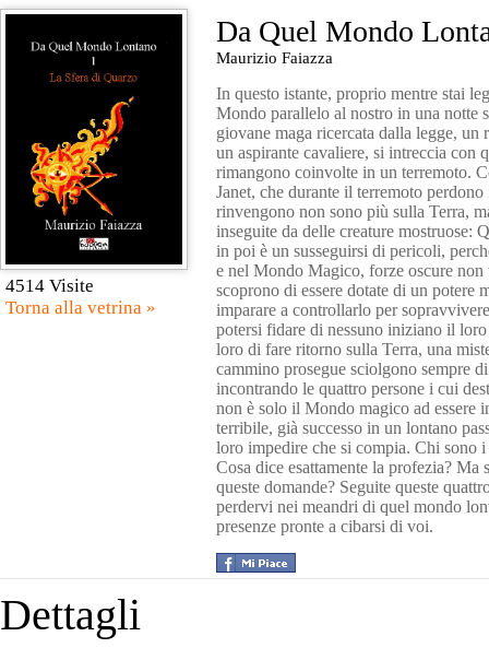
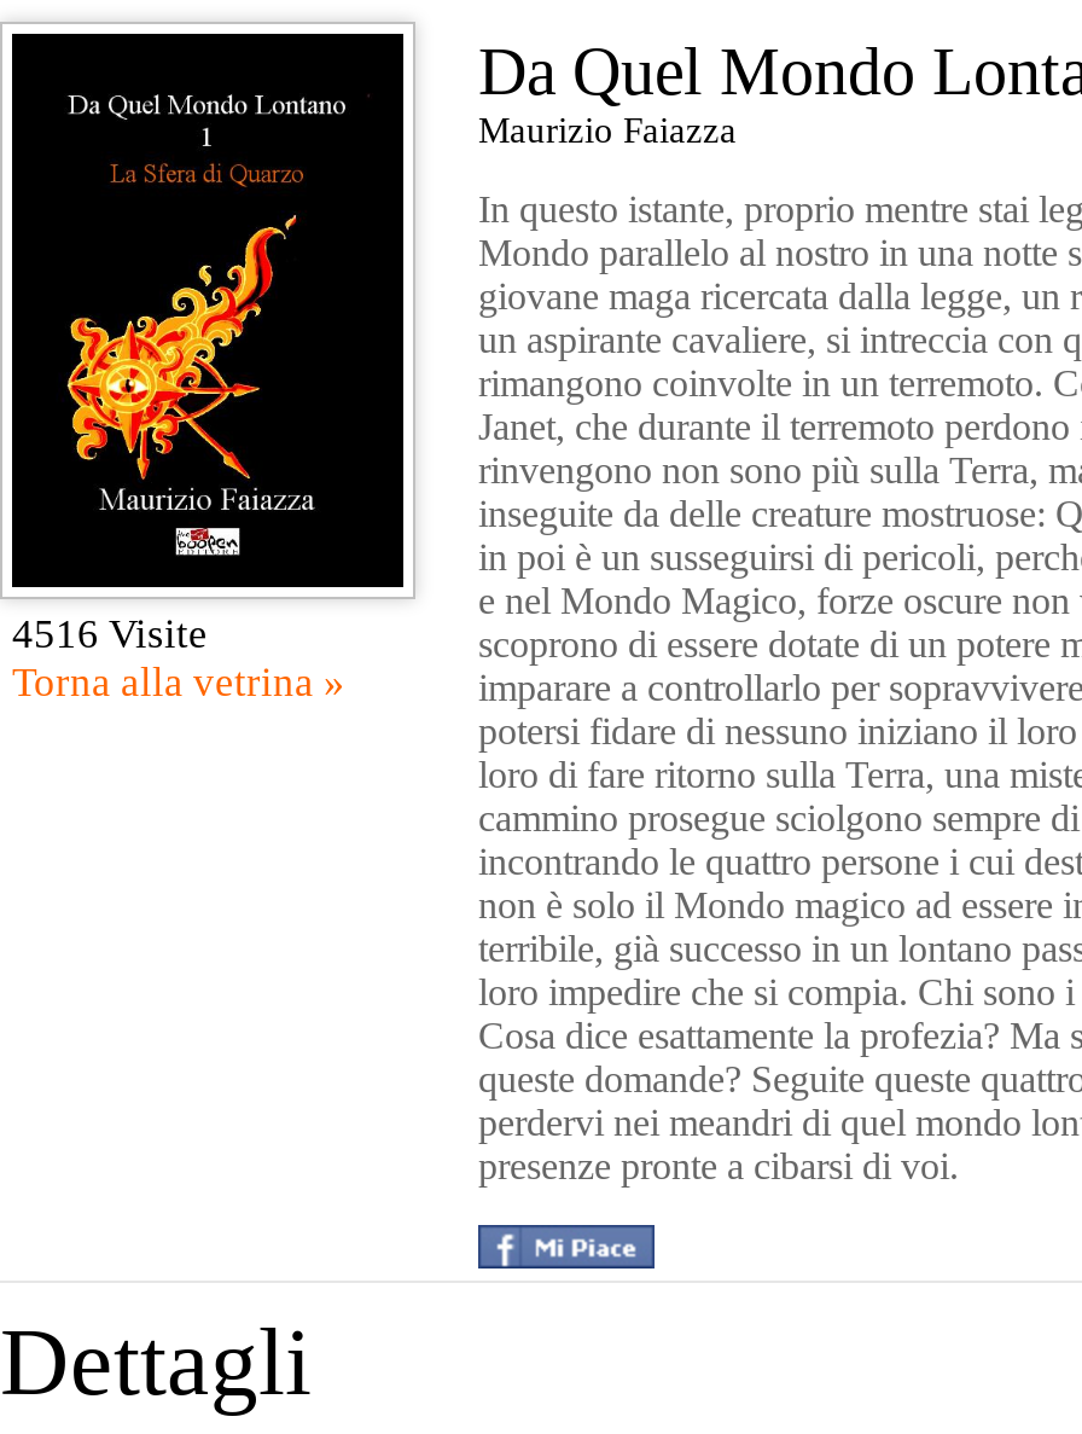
- 4514 Visite
+ 4516 Visite
